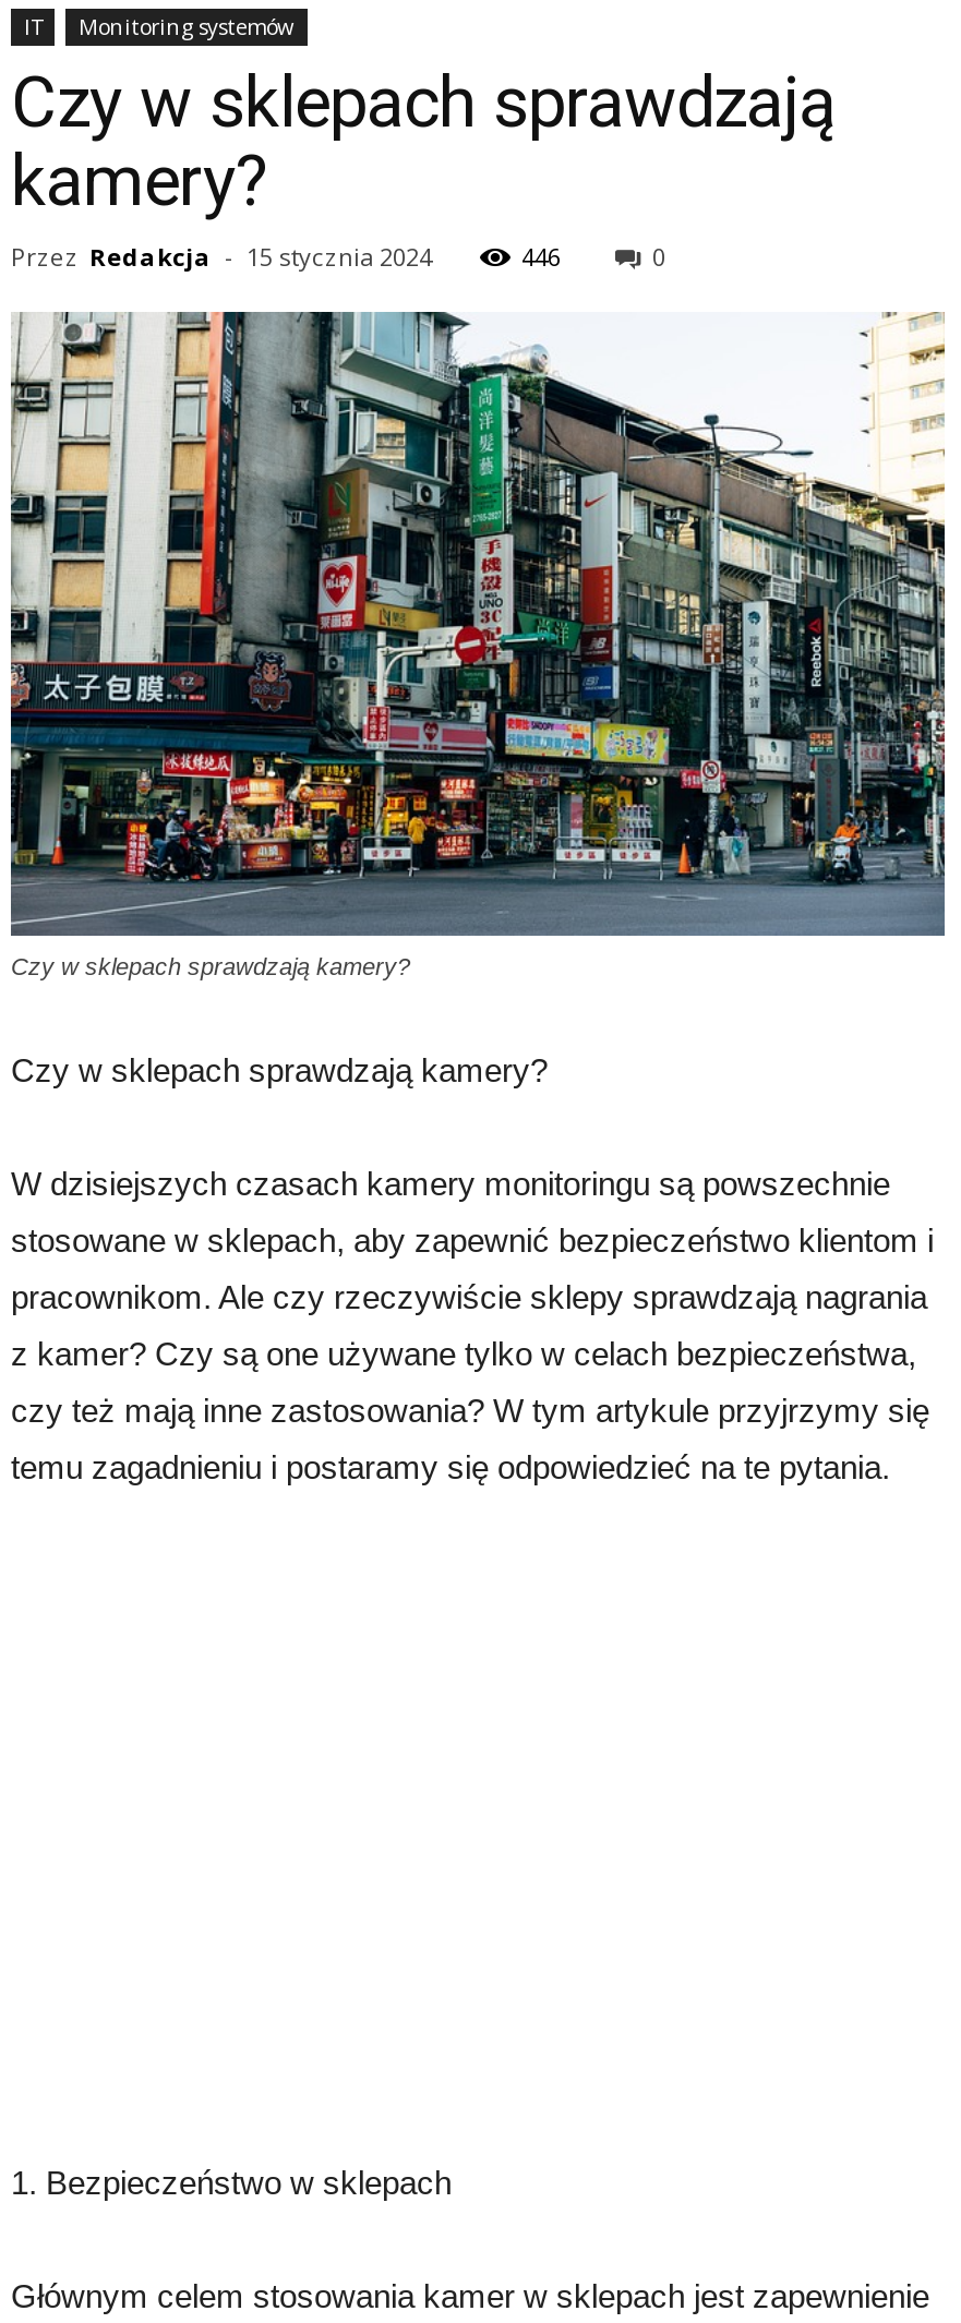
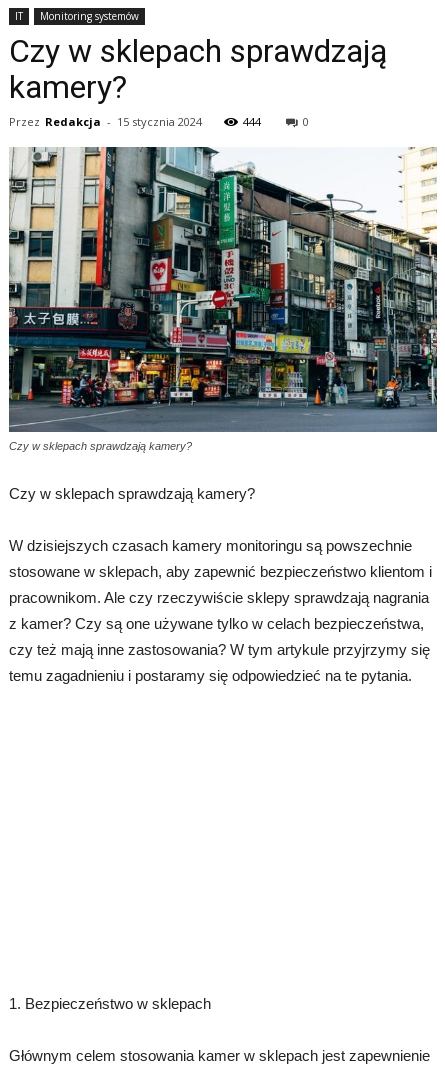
- 446
+ 444
